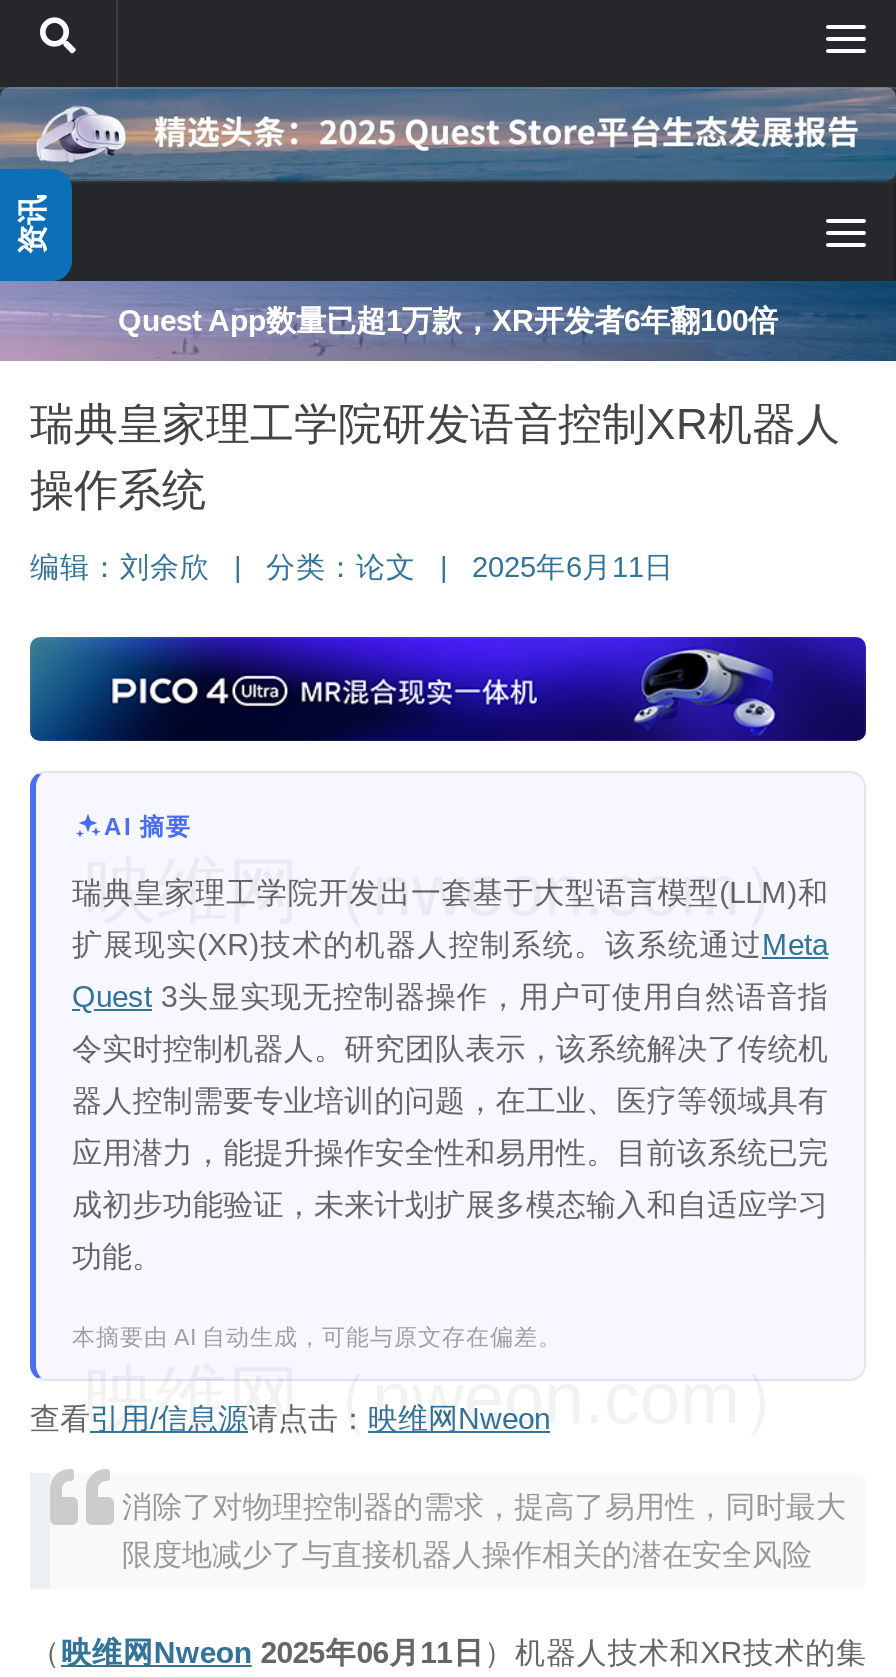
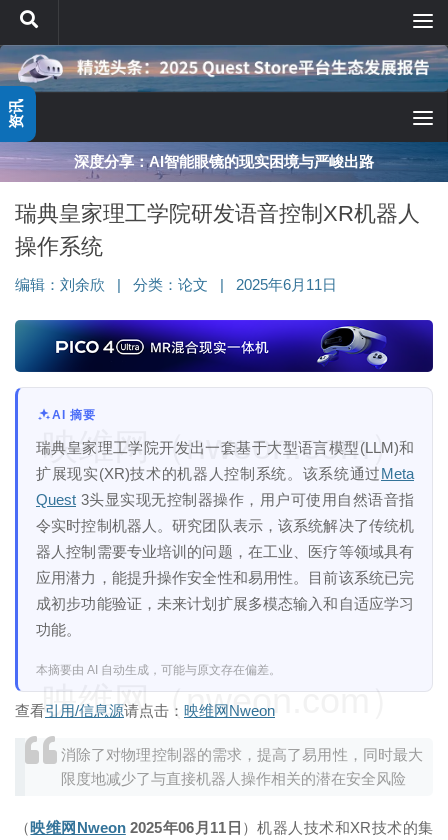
- Quest App数量已超1万款，XR开发者6年翻100倍
+ 深度分享：AI智能眼镜的现实困境与严峻出路
